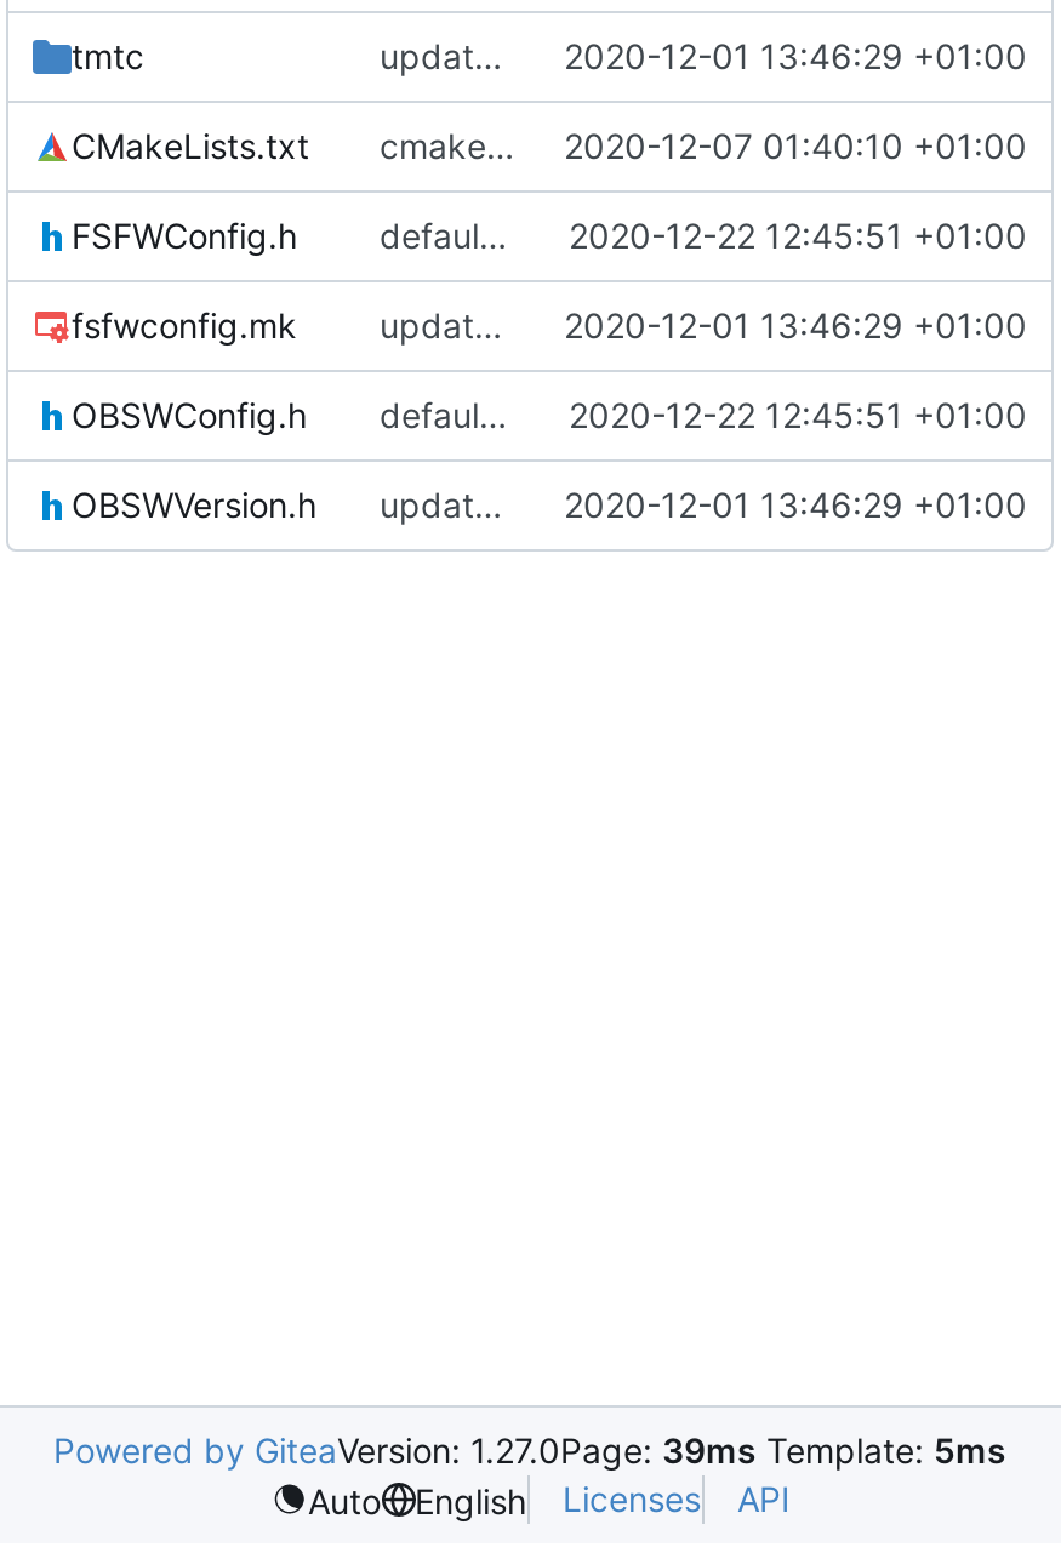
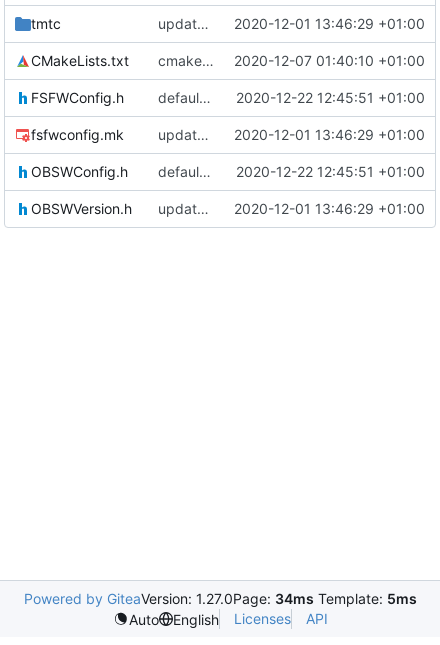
- Powered by GiteaVersion: 1.27.0Page: 39ms Template: 5ms
+ Powered by GiteaVersion: 1.27.0Page: 34ms Template: 5ms
